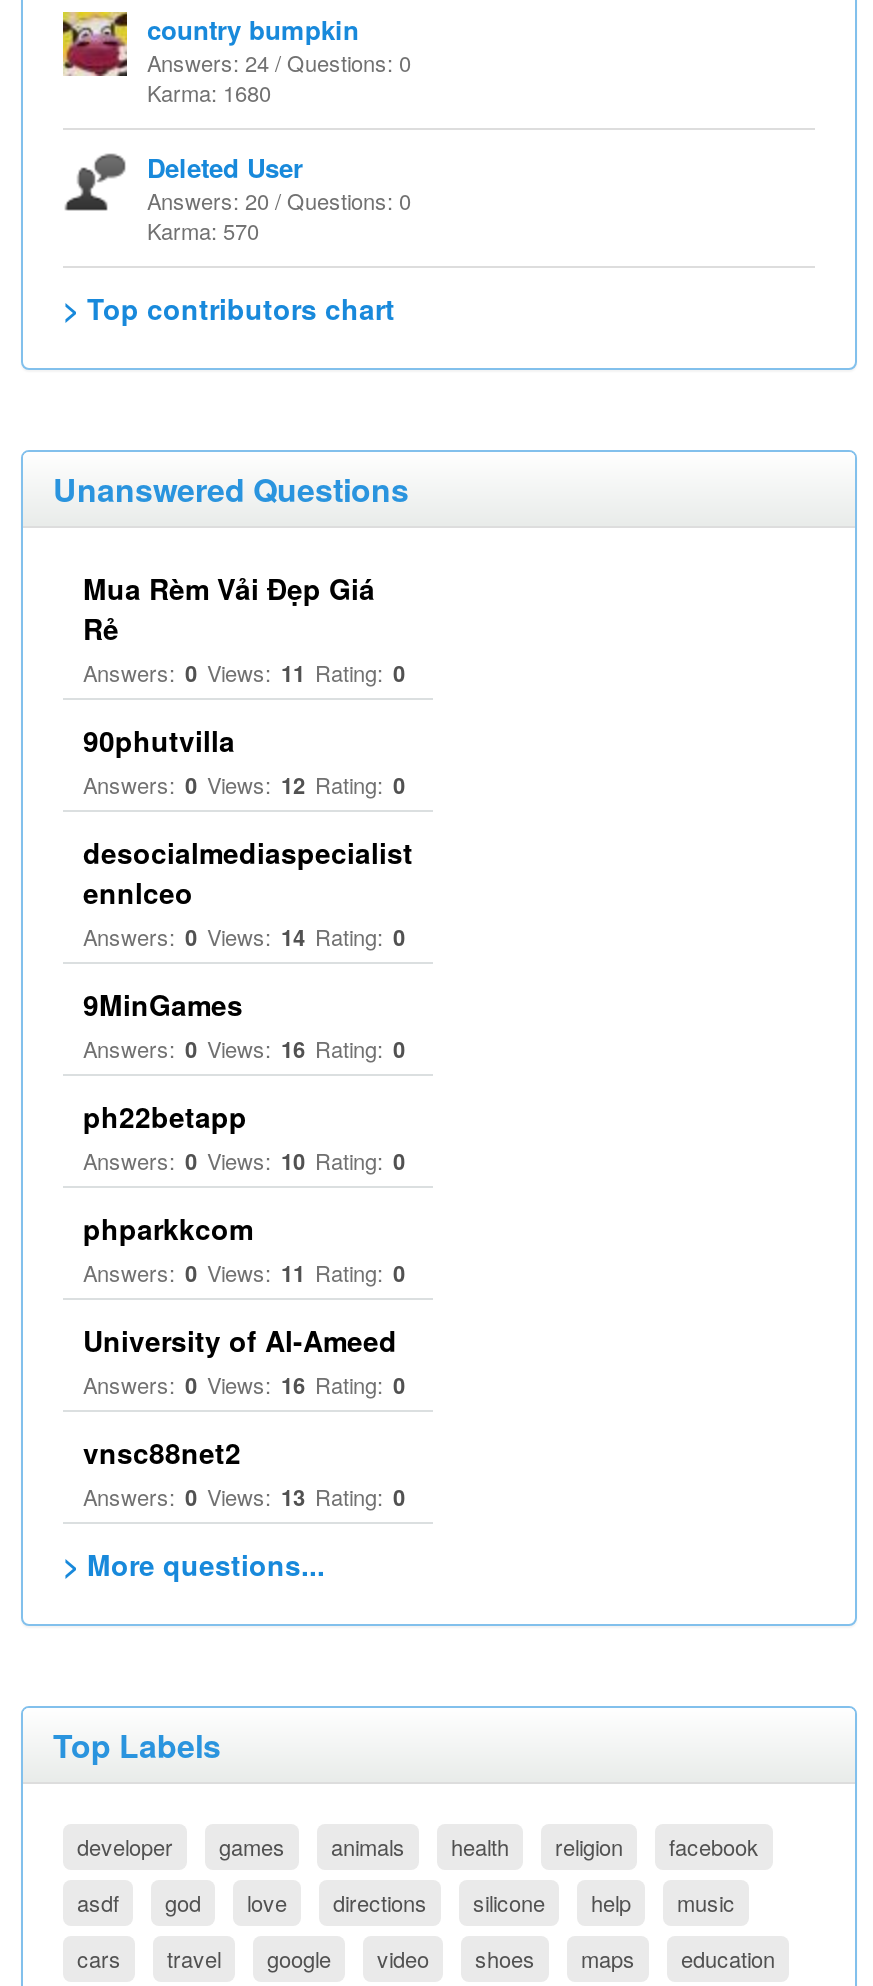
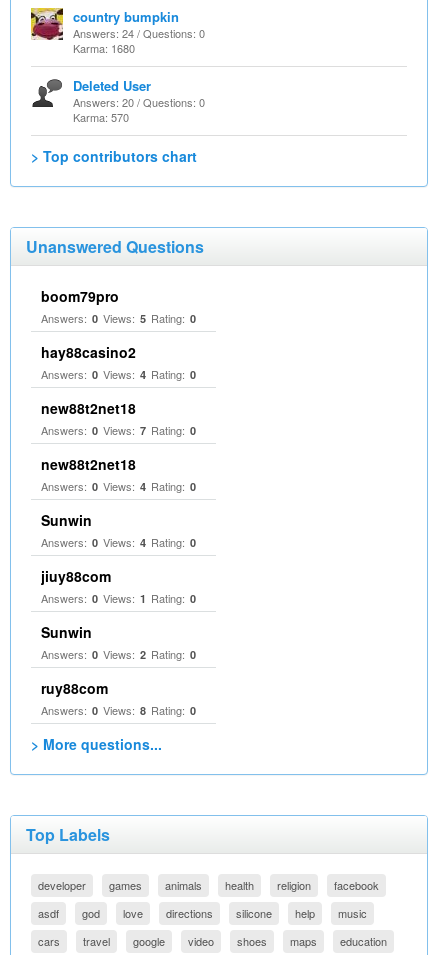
- Mua Rèm Vải Đẹp Giá
- Rẻ
- Answers: 0 Views: 11 Rating: 0
+ boom79pro
+ Answers: 0 Views: 5 Rating: 0

- 90phutvilla
- Answers: 0 Views: 12 Rating: 0
+ hay88casino2
+ Answers: 0 Views: 4 Rating: 0

- desocialmediaspecialist
- ennlceo
- Answers: 0 Views: 14 Rating: 0
+ new88t2net18
+ Answers: 0 Views: 7 Rating: 0

- 9MinGames
- Answers: 0 Views: 16 Rating: 0
+ new88t2net18
+ Answers: 0 Views: 4 Rating: 0

- ph22betapp
- Answers: 0 Views: 10 Rating: 0
+ Sunwin
+ Answers: 0 Views: 4 Rating: 0

- phparkkcom
- Answers: 0 Views: 11 Rating: 0
+ jiuy88com
+ Answers: 0 Views: 1 Rating: 0

- University of Al-Ameed
- Answers: 0 Views: 16 Rating: 0
+ Sunwin
+ Answers: 0 Views: 2 Rating: 0

- vnsc88net2
- Answers: 0 Views: 13 Rating: 0
+ ruy88com
+ Answers: 0 Views: 8 Rating: 0
